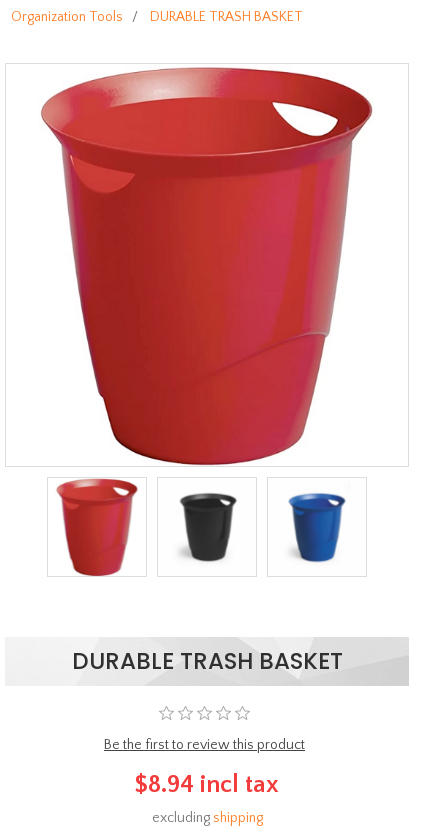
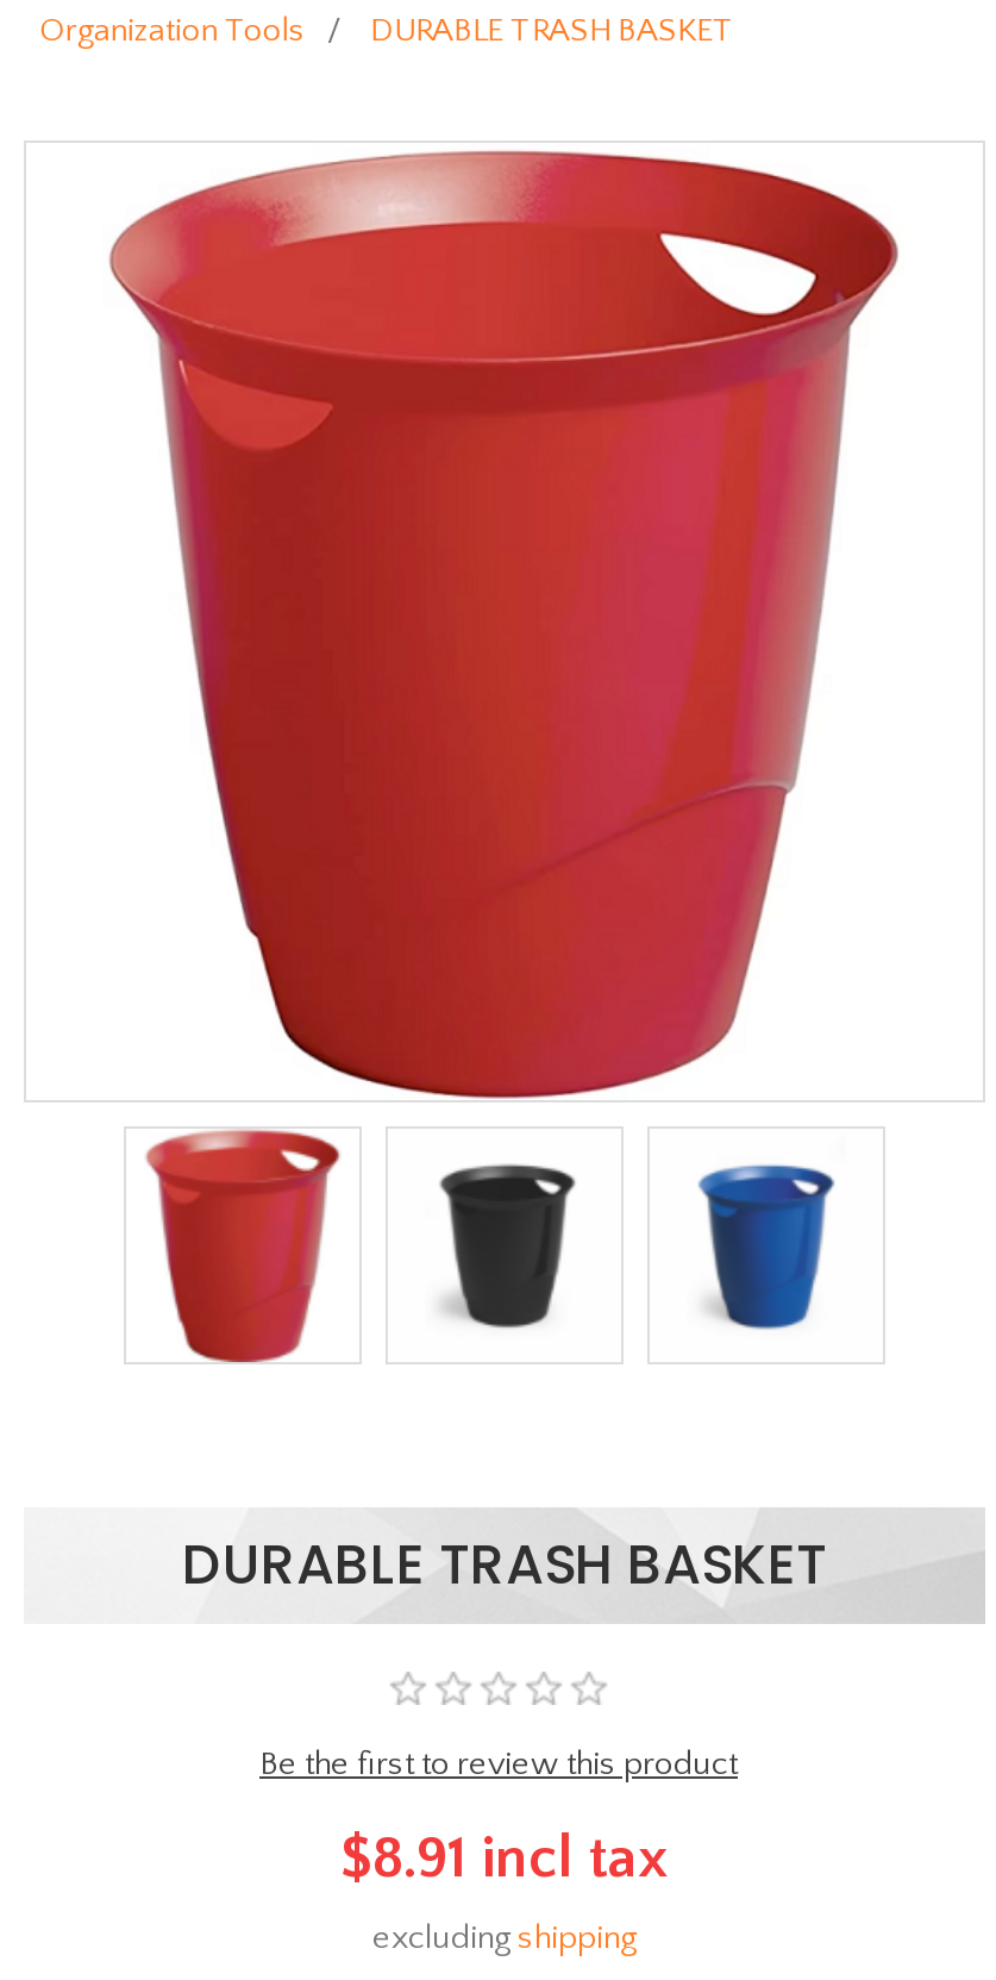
- $8.94 incl tax
+ $8.91 incl tax
